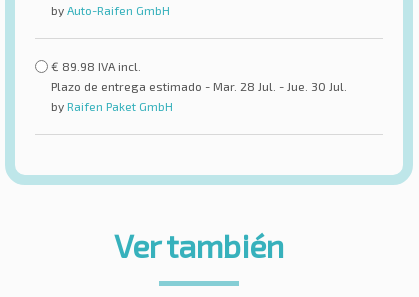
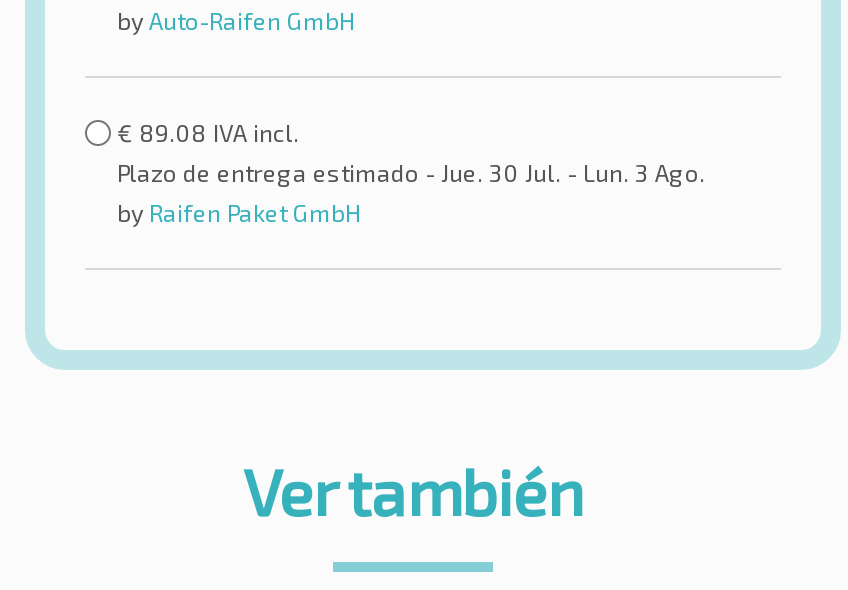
- € 89.98 IVA incl.
+ € 89.08 IVA incl.

- Plazo de entrega estimado - Mar. 28 Jul. - Jue. 30 Jul.
+ Plazo de entrega estimado - Jue. 30 Jul. - Lun. 3 Ago.
